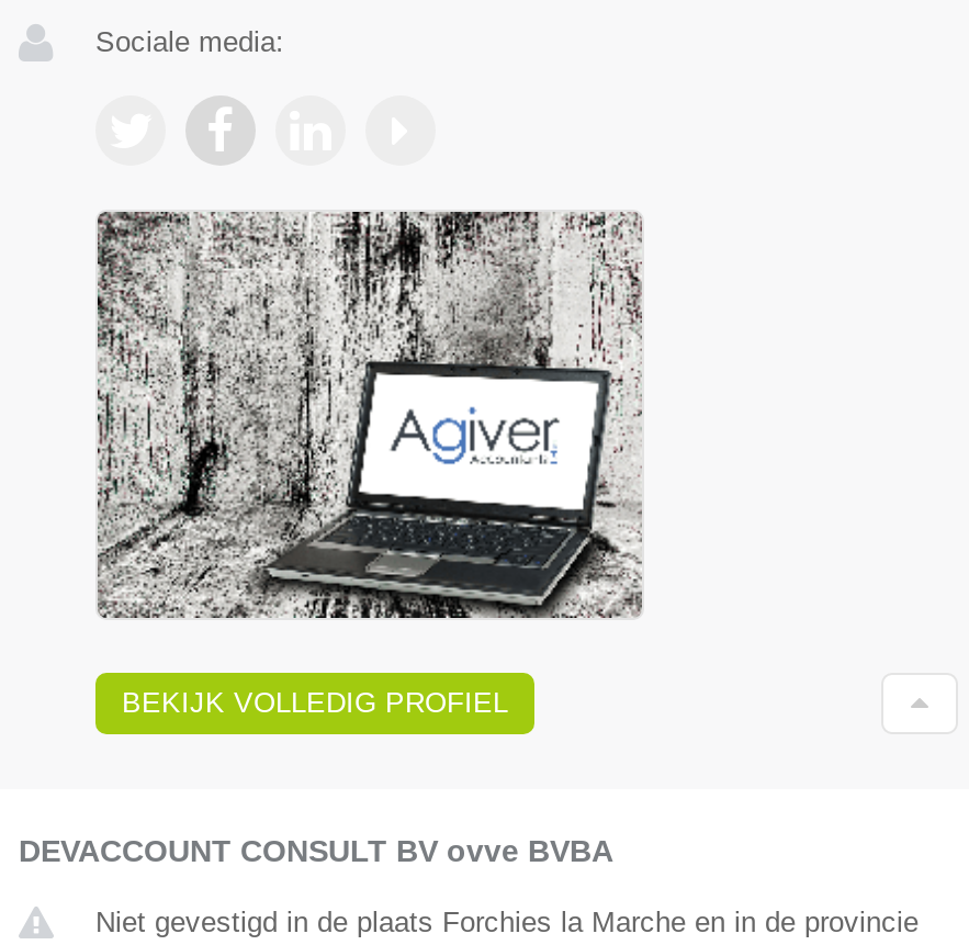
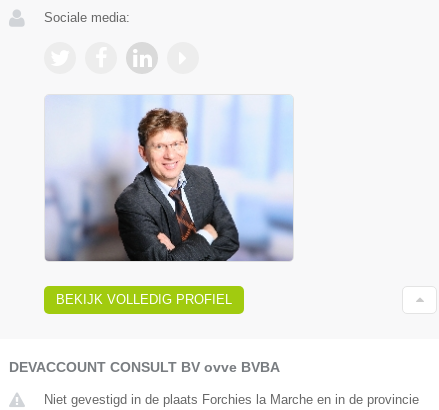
- [image]
+ [image]
